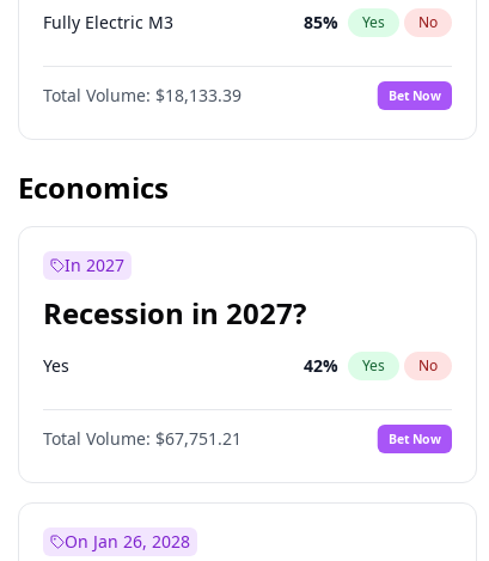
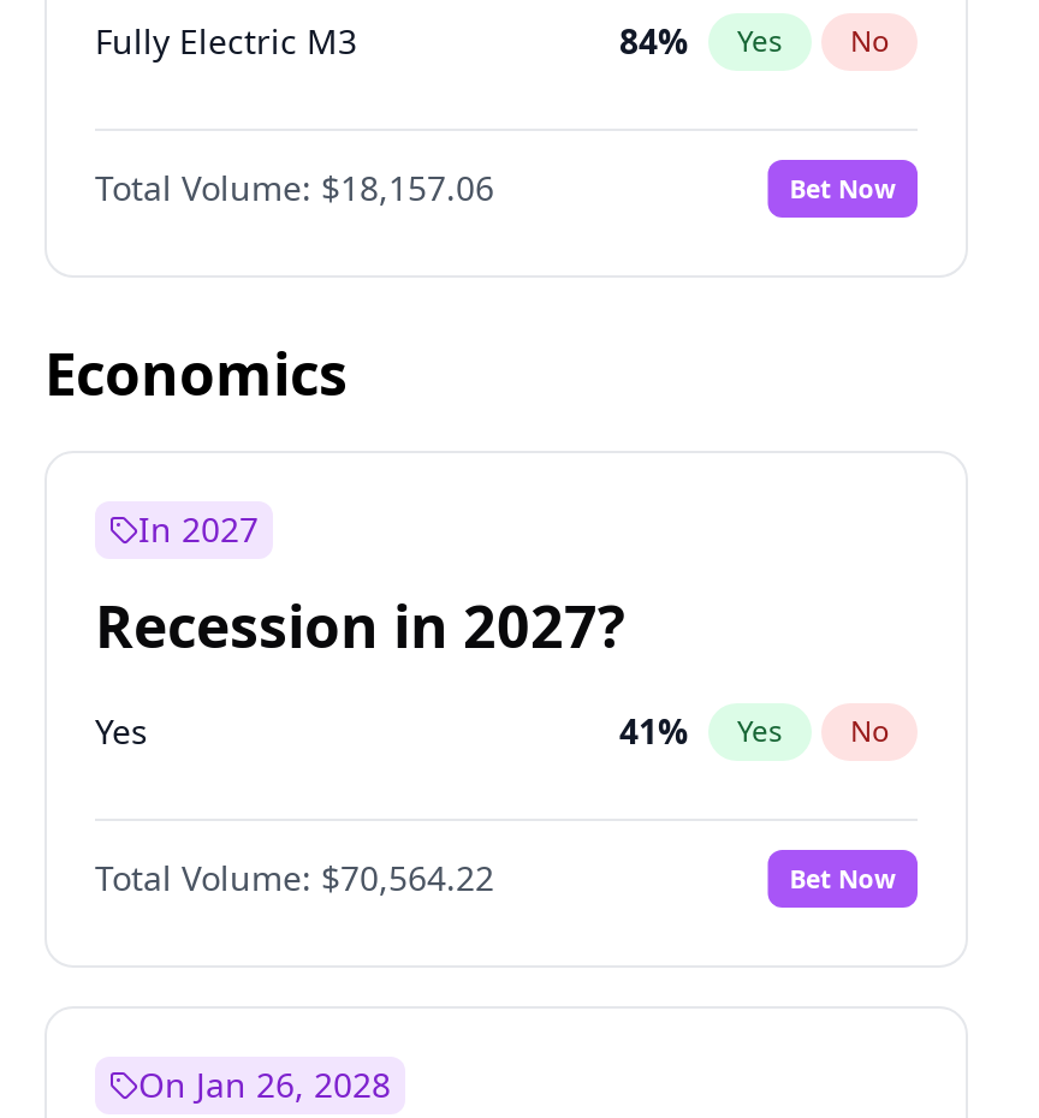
- 85% Yes No
+ 84% Yes No

- Total Volume: $18,133.39
+ Total Volume: $18,157.06

- 42% Yes No
+ 41% Yes No

- Total Volume: $67,751.21
+ Total Volume: $70,564.22
